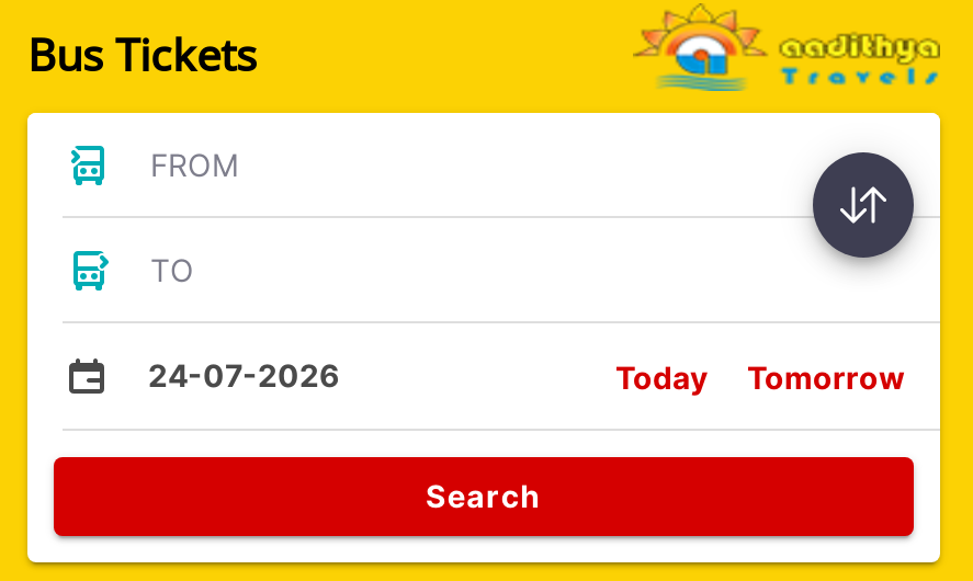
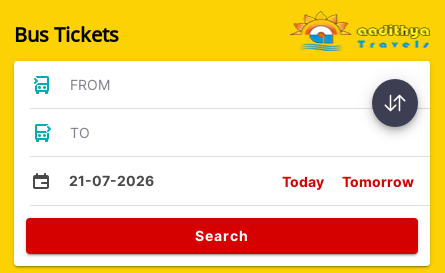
- 24-07-2026
+ 21-07-2026
